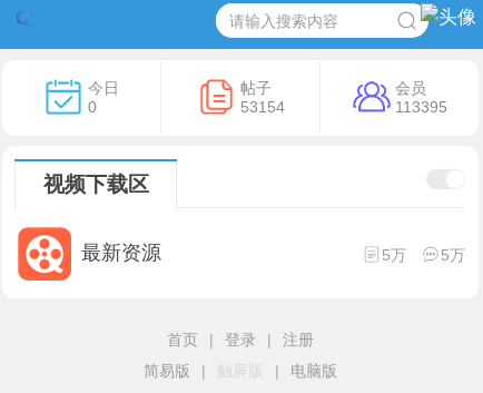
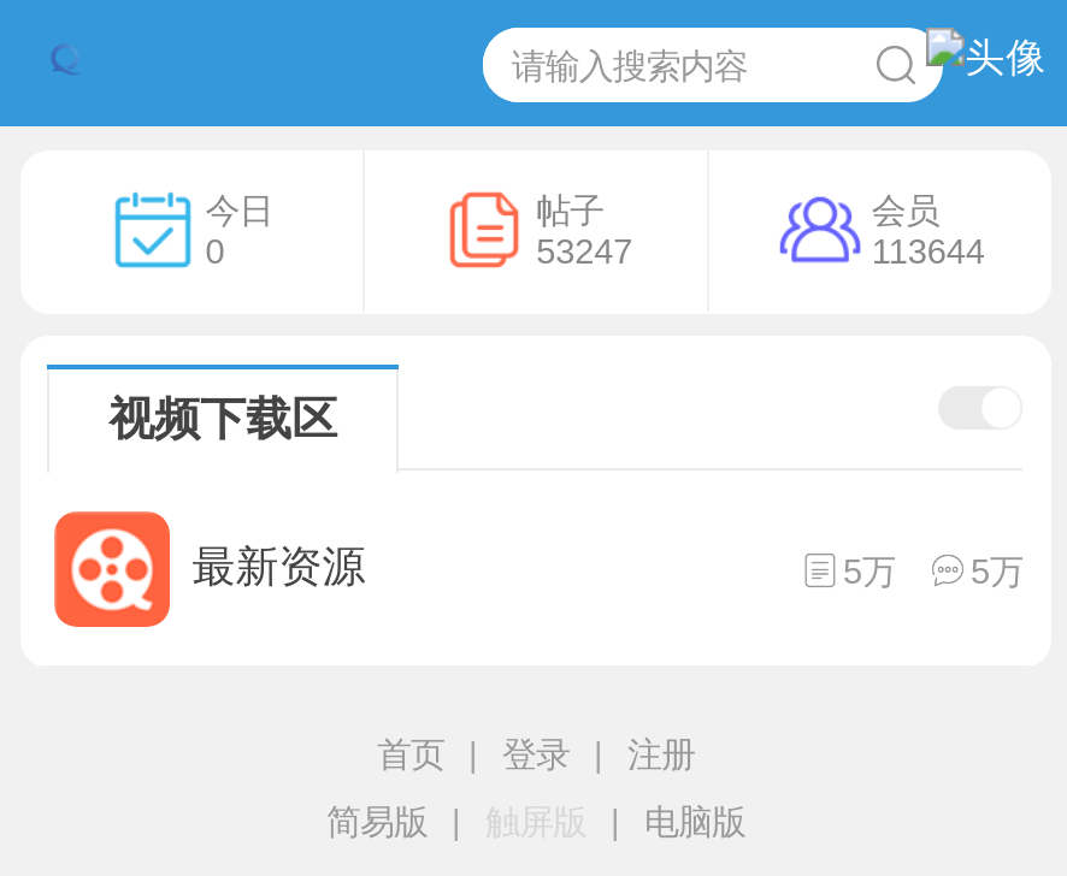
- 53154
+ 53247

- 113395
+ 113644
